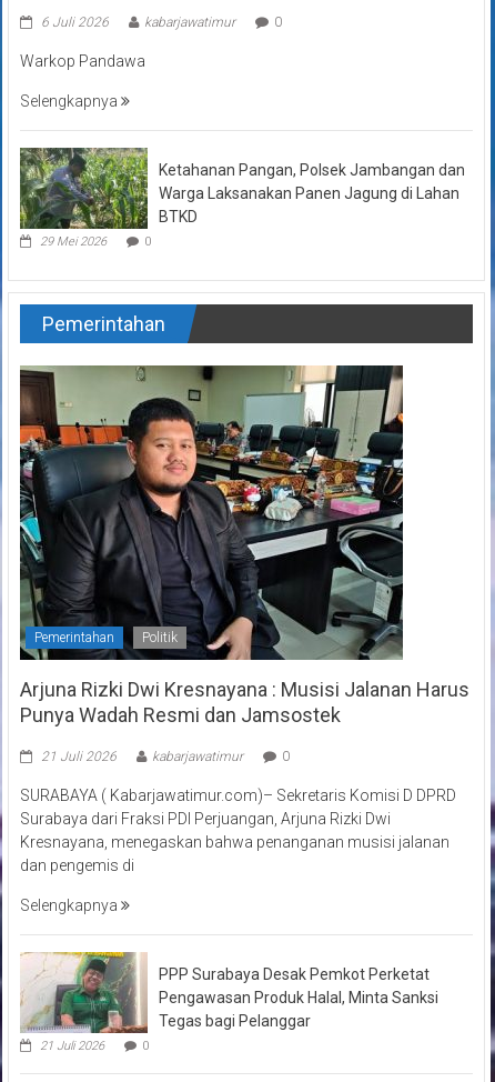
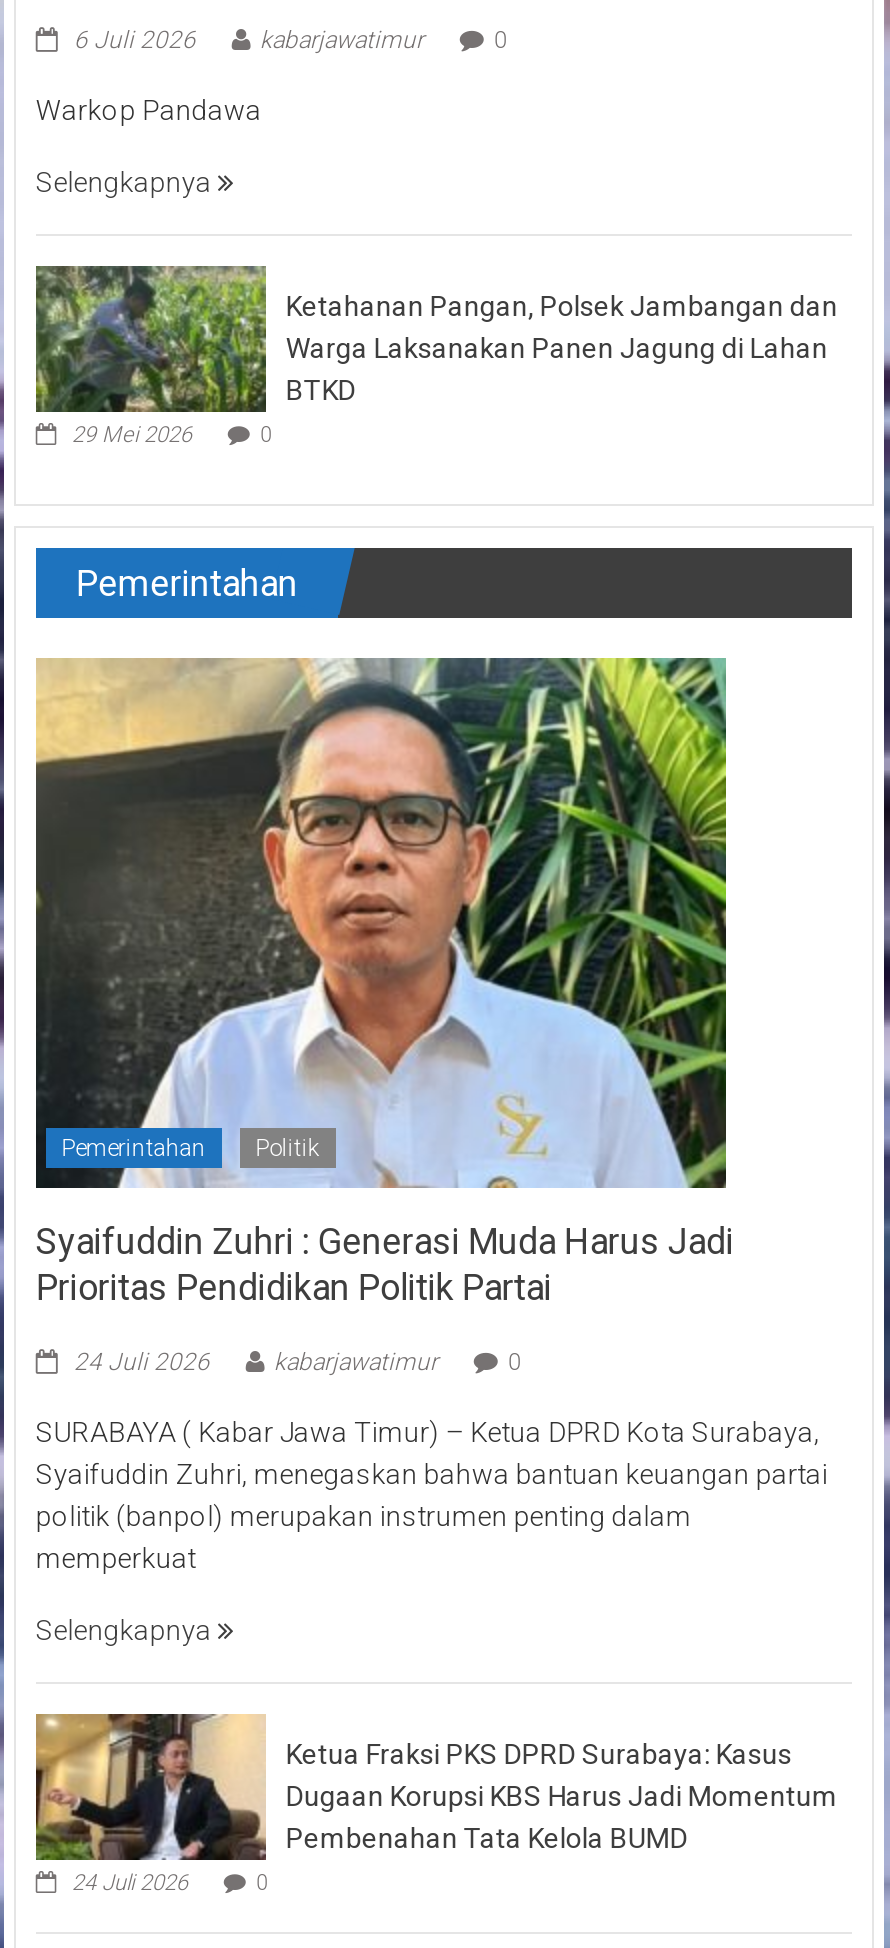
- [image]
- Arjuna Rizki Dwi Kresnayana : Musisi Jalanan Harus
- Punya Wadah Resmi dan Jamsostek
+ [image]
+ Syaifuddin Zuhri : Generasi Muda Harus Jadi
+ Prioritas Pendidikan Politik Partai

- 21 Juli 2026
+ 24 Juli 2026

- SURABAYA ( Kabarjawatimur.com)– Sekretaris Komisi D DPRD
- Surabaya dari Fraksi PDI Perjuangan, Arjuna Rizki Dwi
- Kresnayana, menegaskan bahwa penanganan musisi jalanan
- dan pengemis di
+ SURABAYA ( Kabar Jawa Timur) – Ketua DPRD Kota Surabaya,
+ Syaifuddin Zuhri, menegaskan bahwa bantuan keuangan partai
+ politik (banpol) merupakan instrumen penting dalam
+ memperkuat

- [image]
- 21 Juli 2026
+ [image]
+ 24 Juli 2026

- PPP Surabaya Desak Pemkot Perketat
- Pengawasan Produk Halal, Minta Sanksi
- Tegas bagi Pelanggar
+ Ketua Fraksi PKS DPRD Surabaya: Kasus
+ Dugaan Korupsi KBS Harus Jadi Momentum
+ Pembenahan Tata Kelola BUMD
